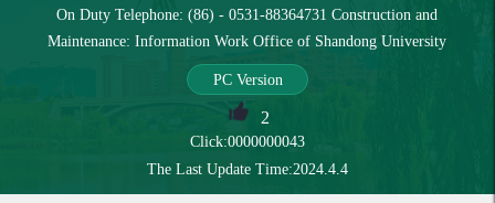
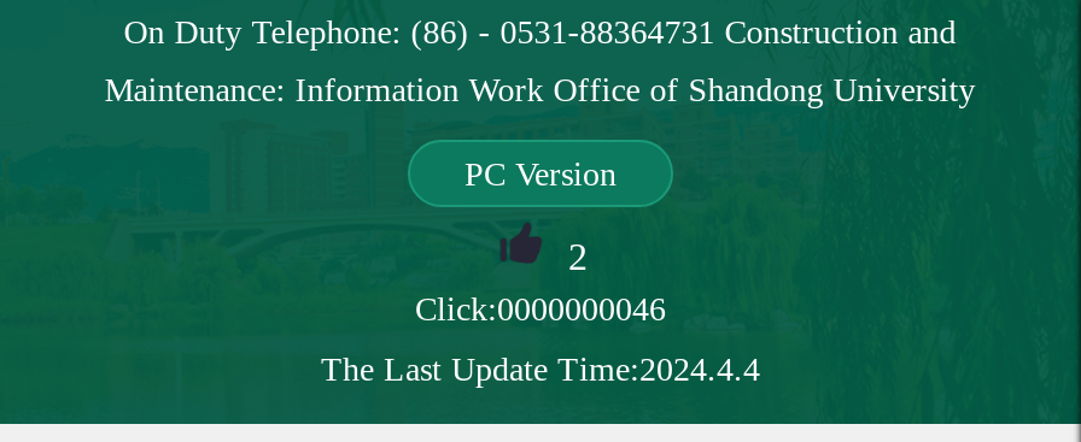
- Click:0000000043
+ Click:0000000046
